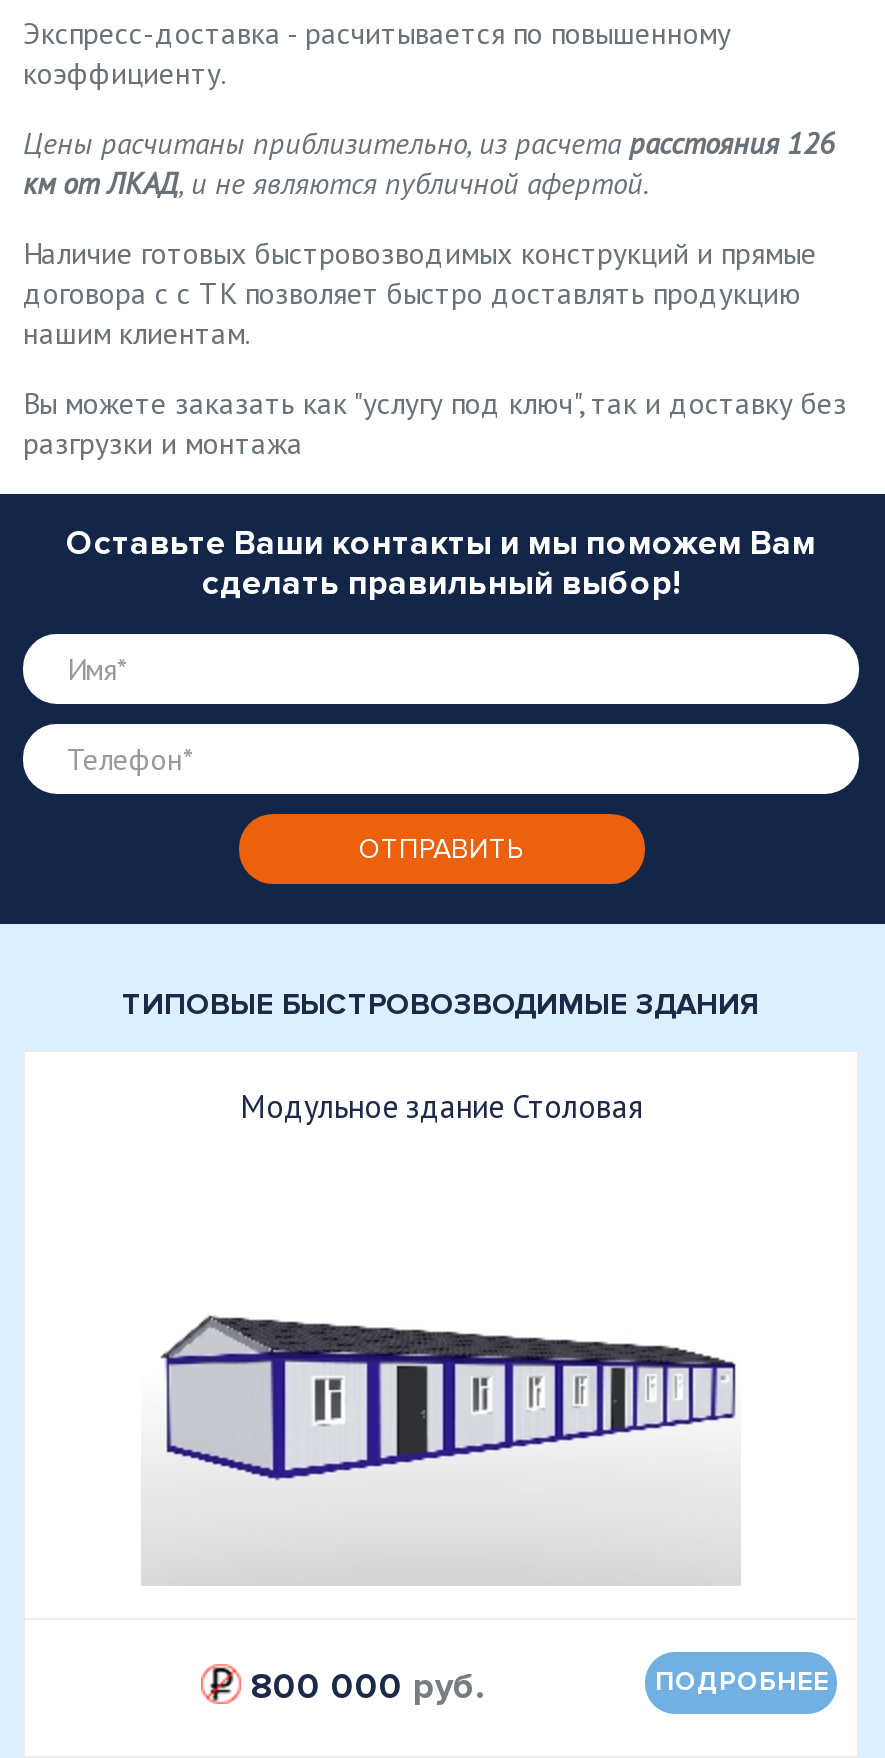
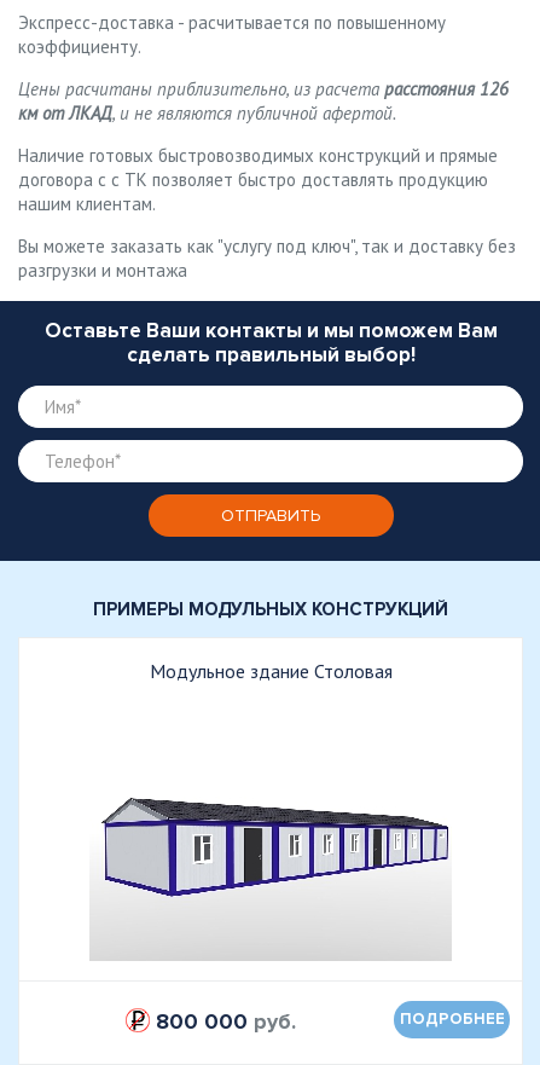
- ТИПОВЫЕ БЫСТРОВОЗВОДИМЫЕ ЗДАНИЯ
+ ПРИМЕРЫ МОДУЛЬНЫХ КОНСТРУКЦИЙ
